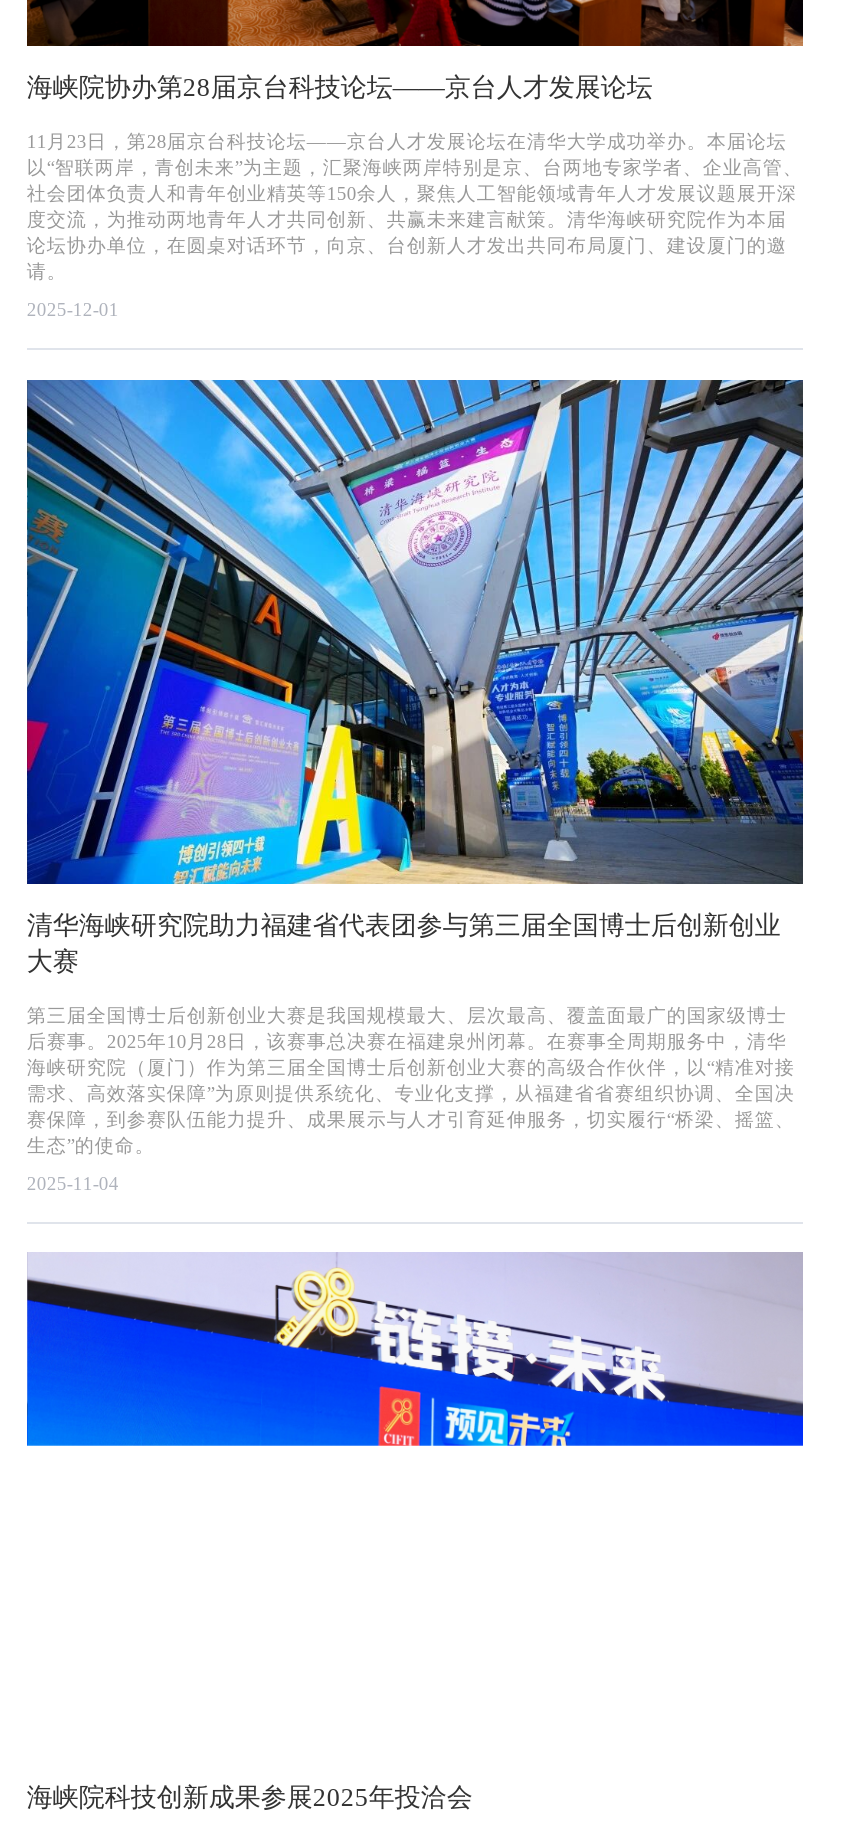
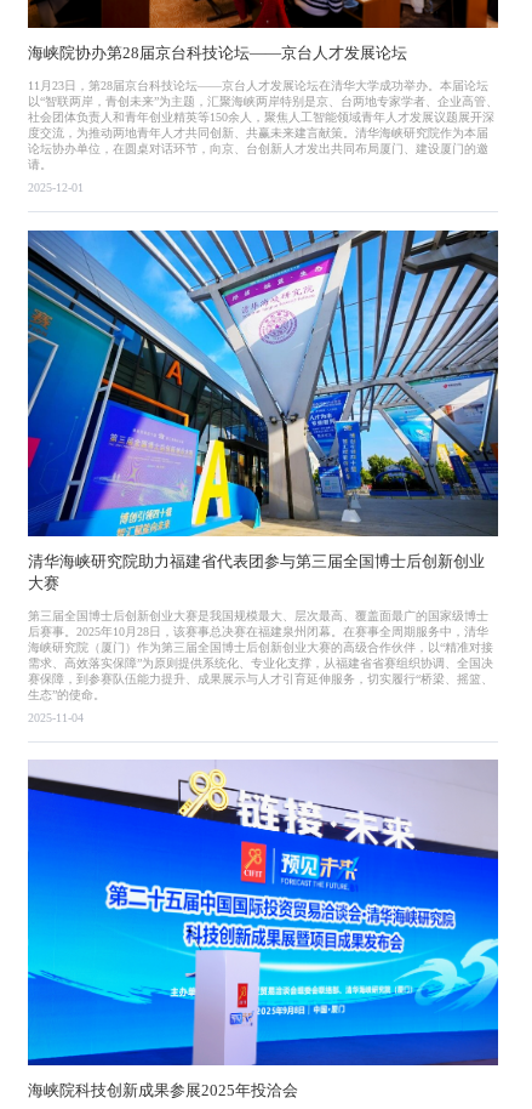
+ [image]
